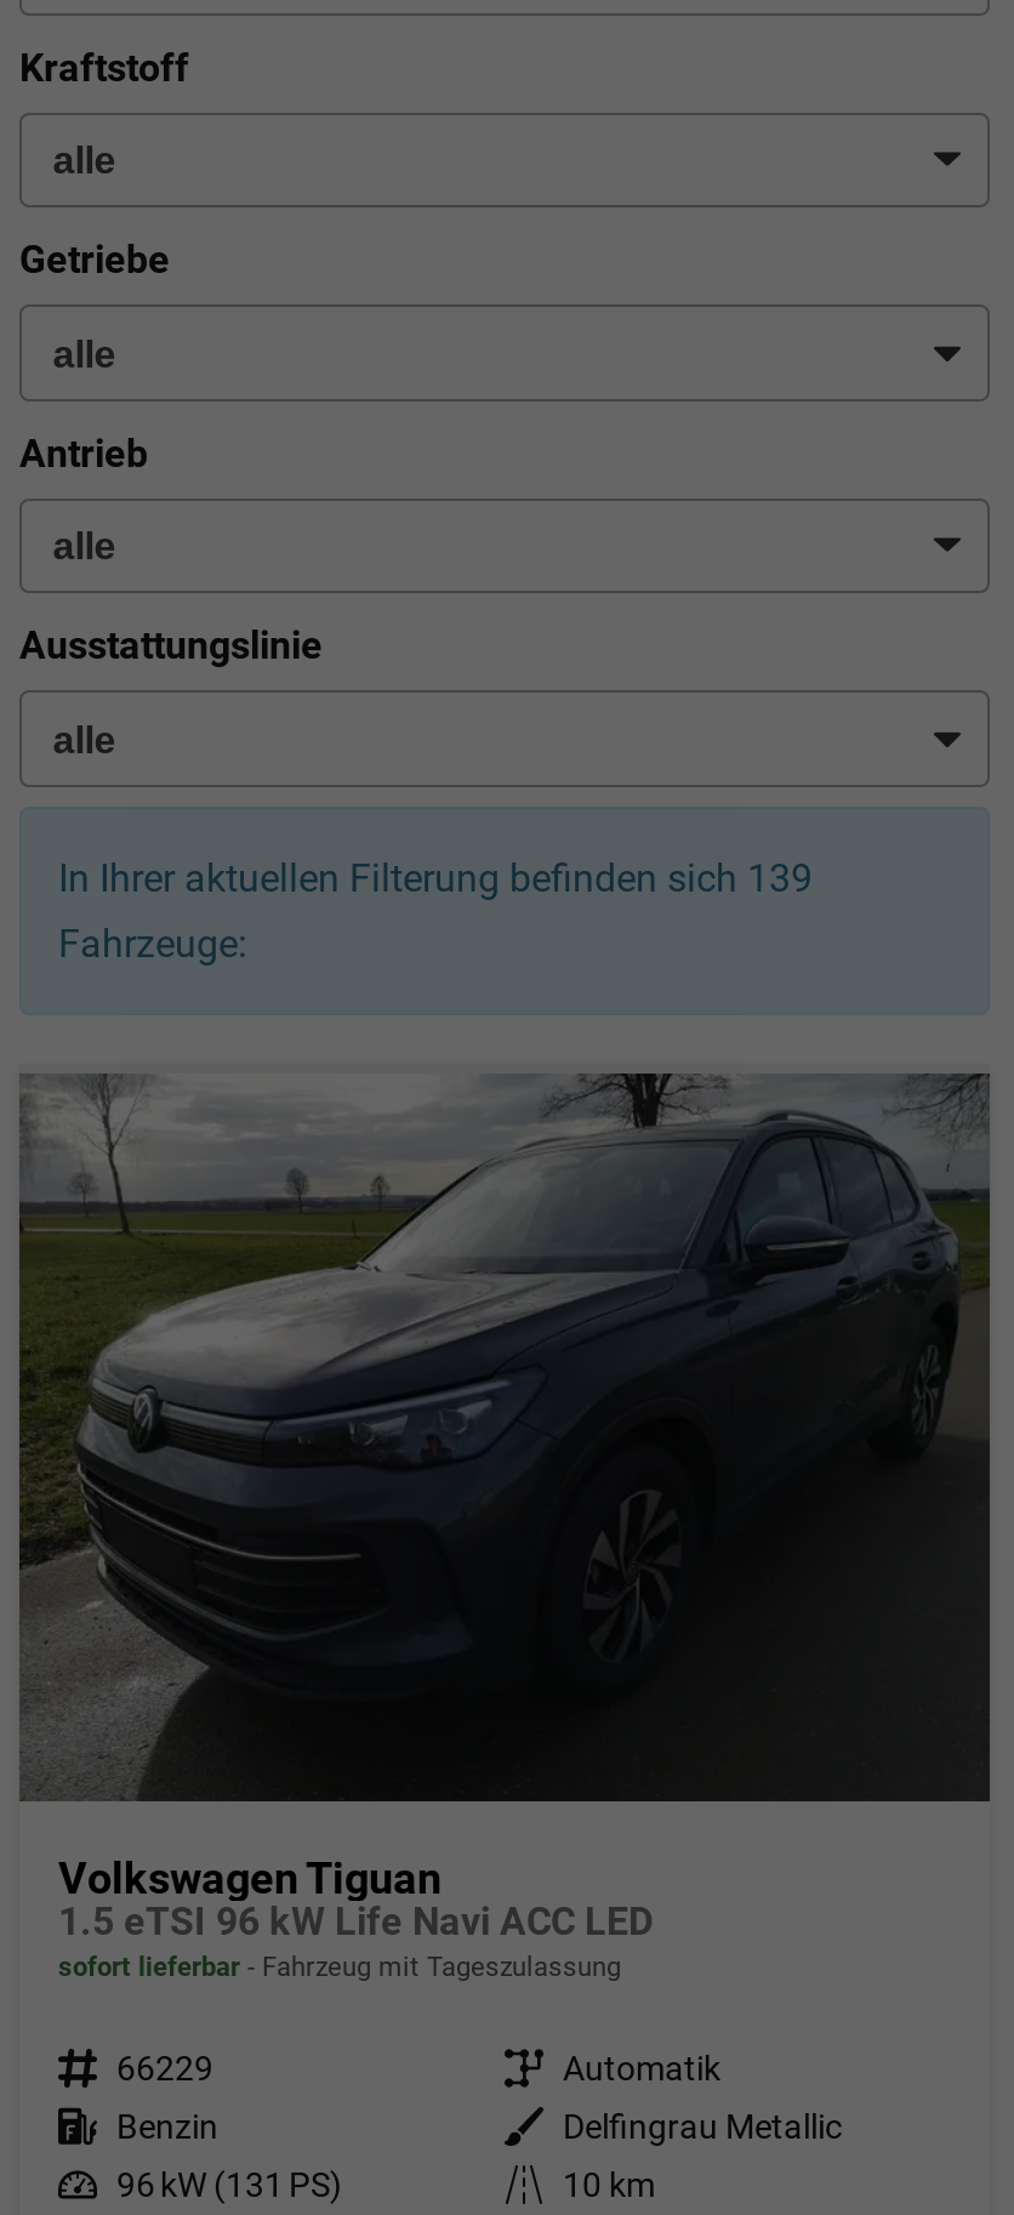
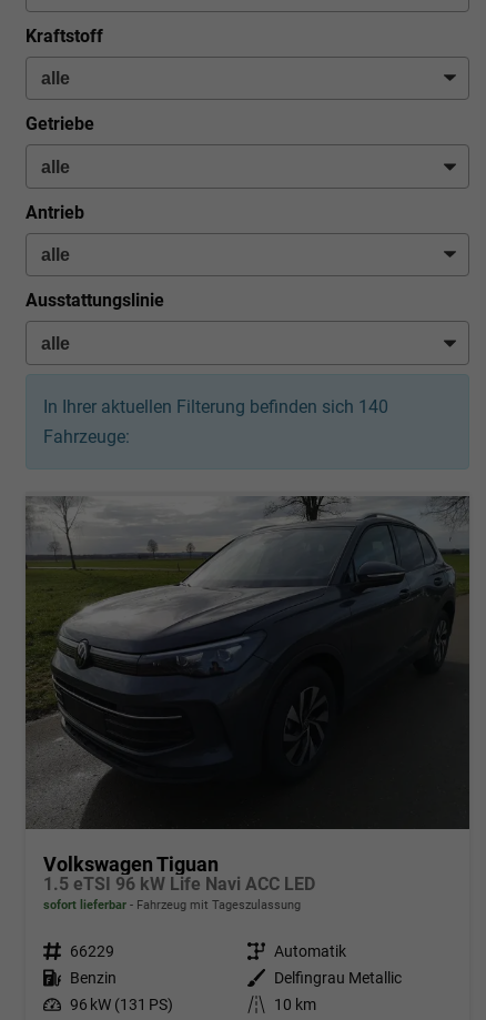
- In Ihrer aktuellen Filterung befinden sich 139
+ In Ihrer aktuellen Filterung befinden sich 140
